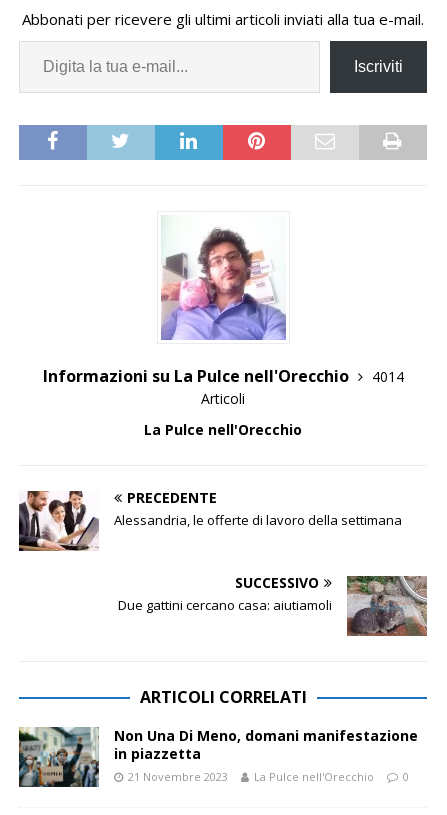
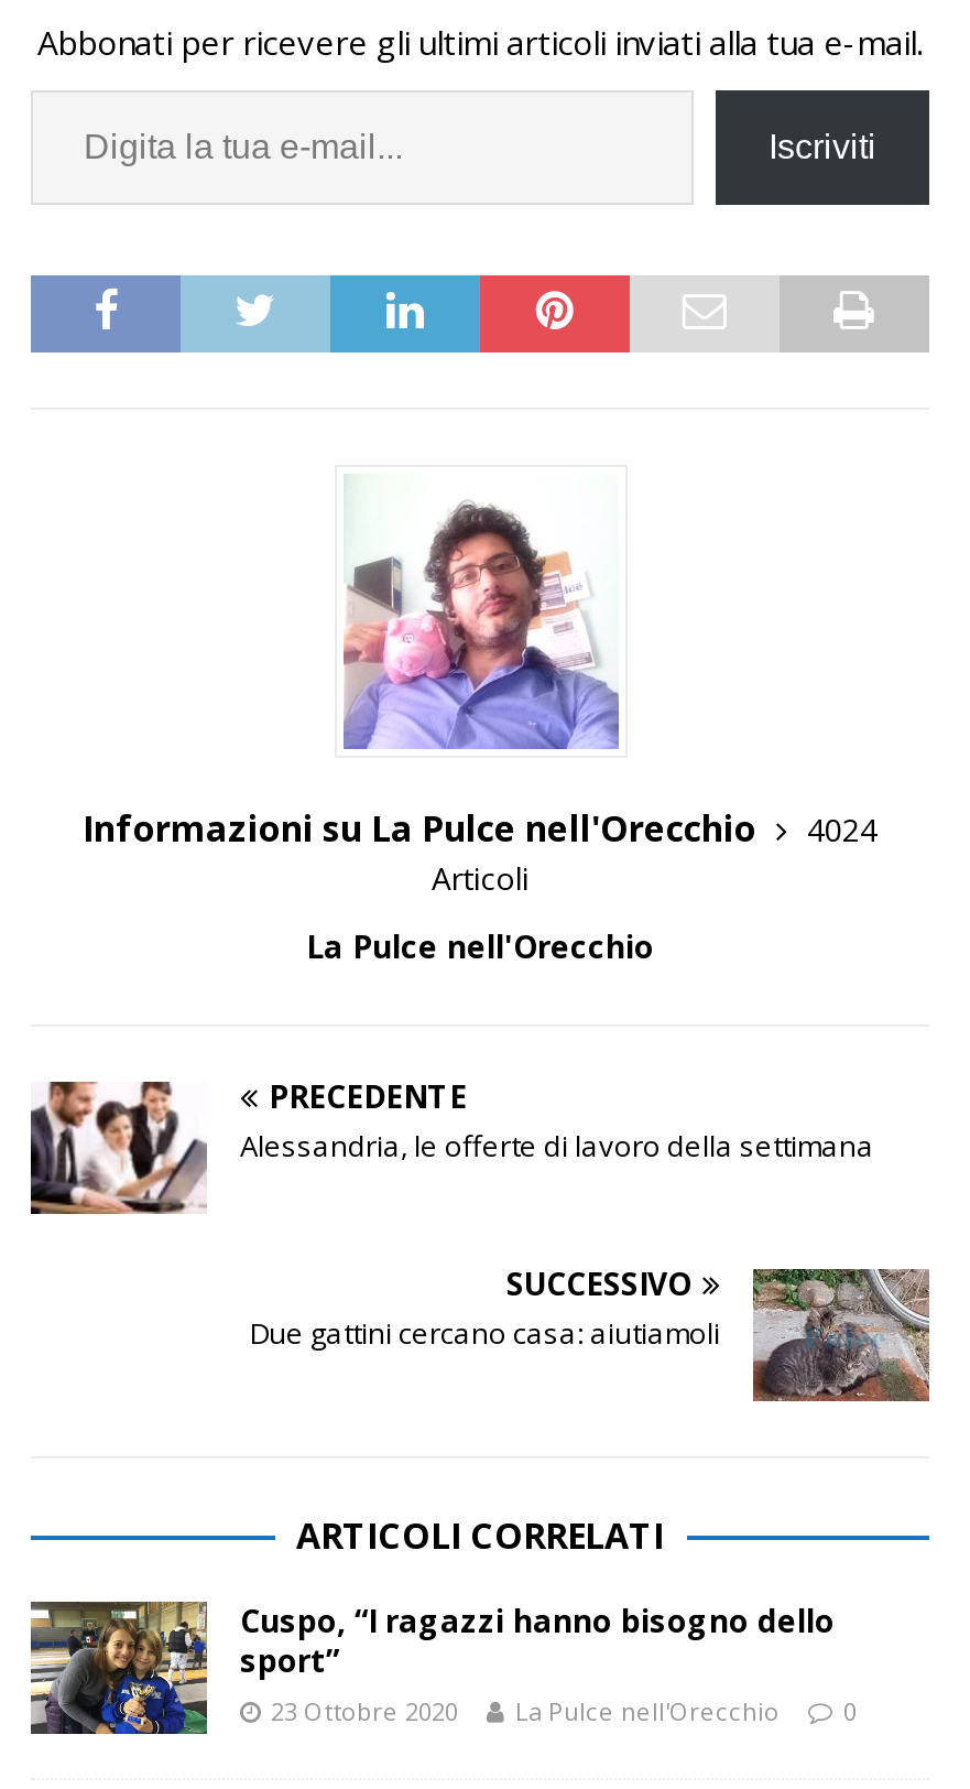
- Informazioni su La Pulce nell'Orecchio 4014
+ Informazioni su La Pulce nell'Orecchio 4024

- [image]
- Non Una Di Meno, domani manifestazione
- in piazzetta
- 21 Novembre 2023
+ [image]
+ Cuspo, “I ragazzi hanno bisogno dello
+ sport”
+ 23 Ottobre 2020
